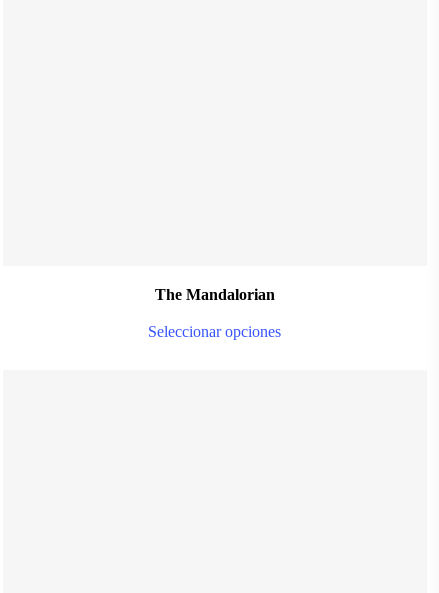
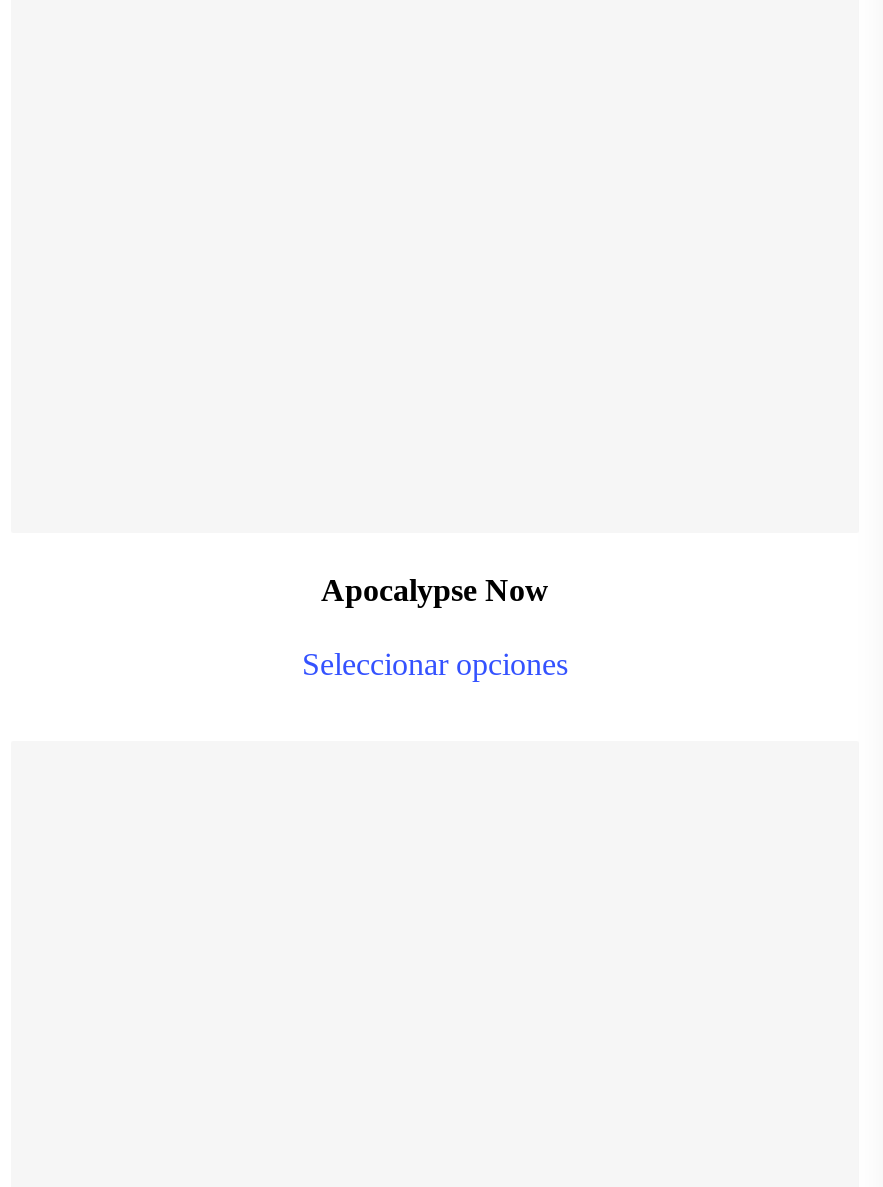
- The Mandalorian
+ Apocalypse Now
